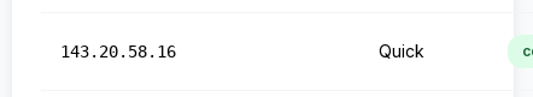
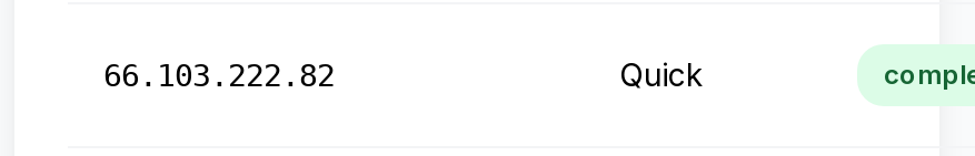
- 143.20.58.16
+ 66.103.222.82
